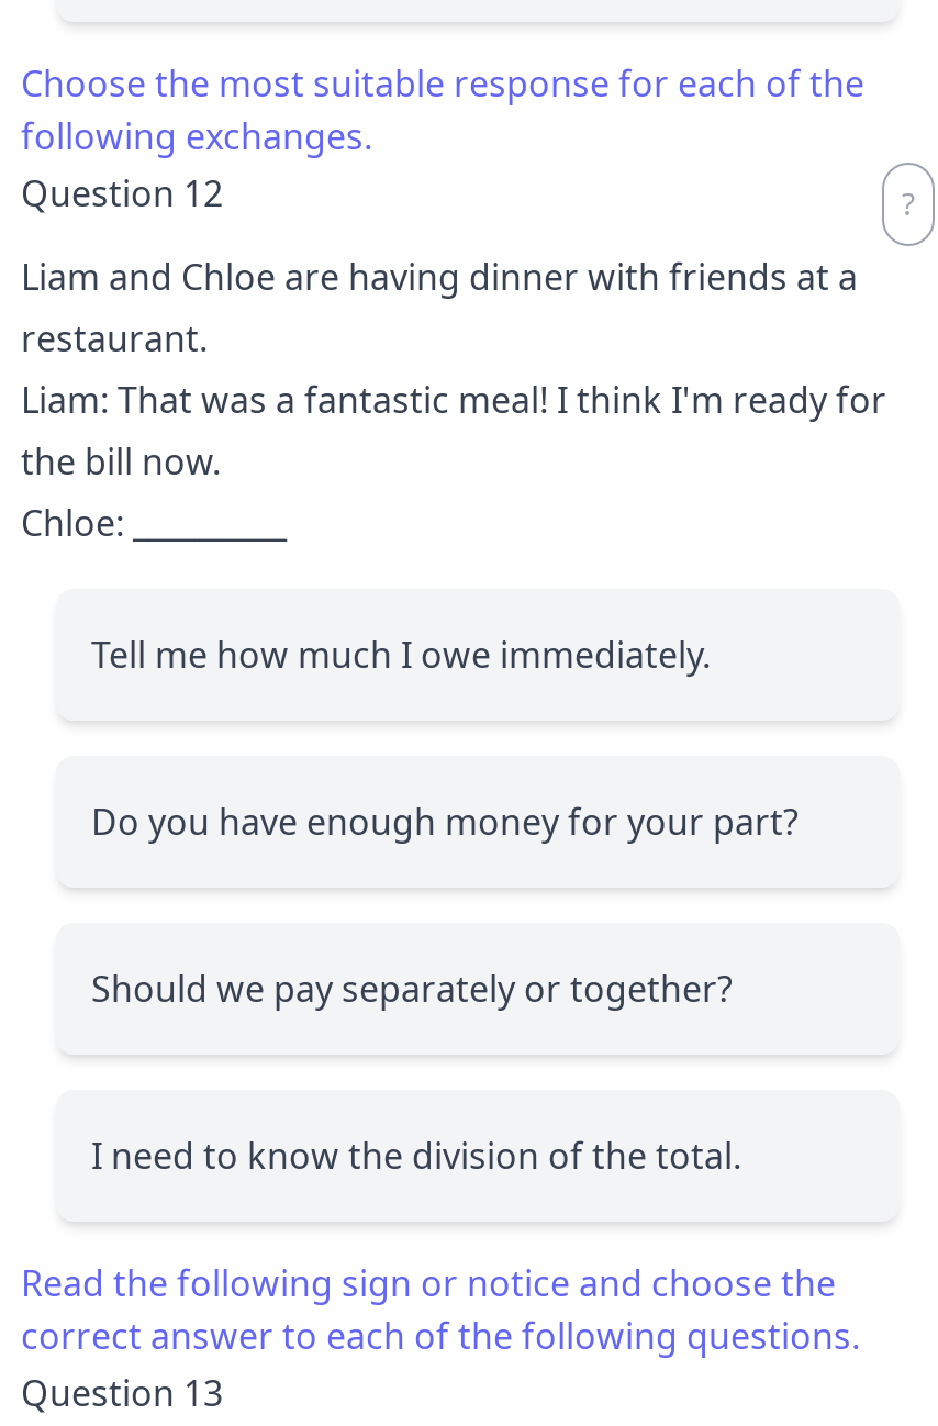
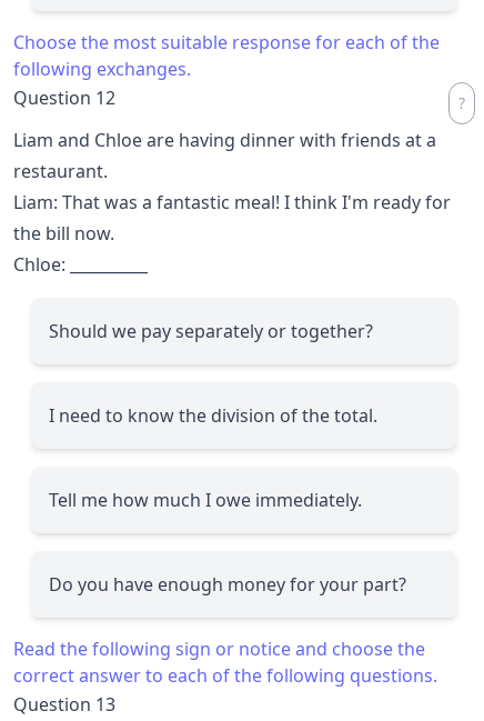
moved down: Tell me how much I owe immediately. | Do you have enough money for your part?

moved up: Should we pay separately or together? | I need to know the division of the total.
